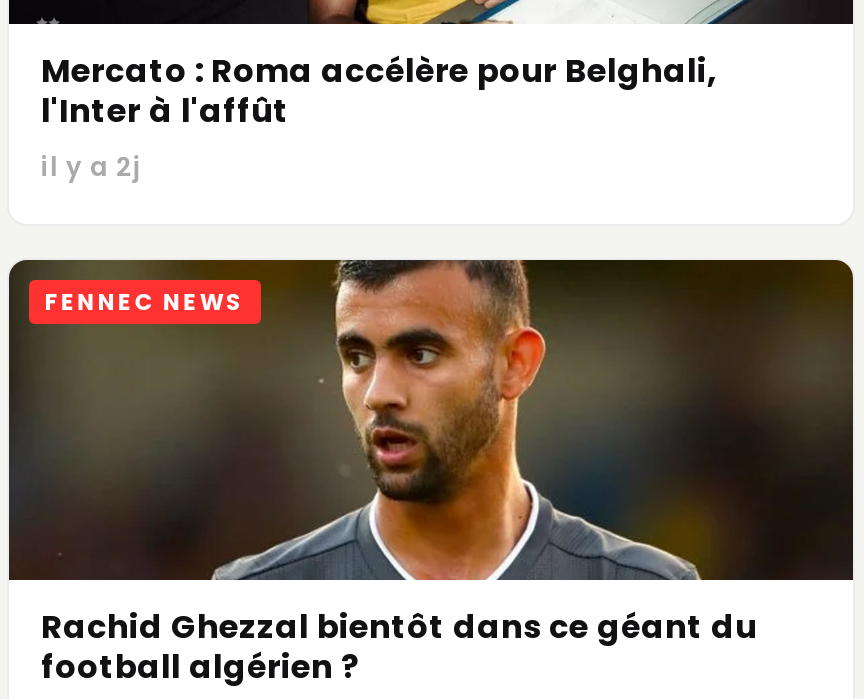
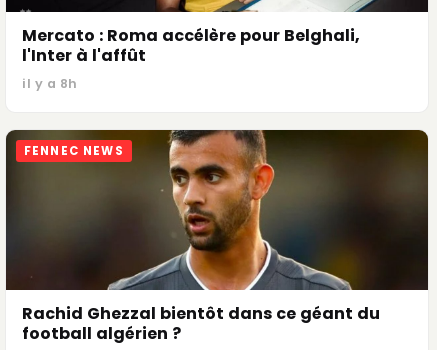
- il y a 2j
+ il y a 8h
